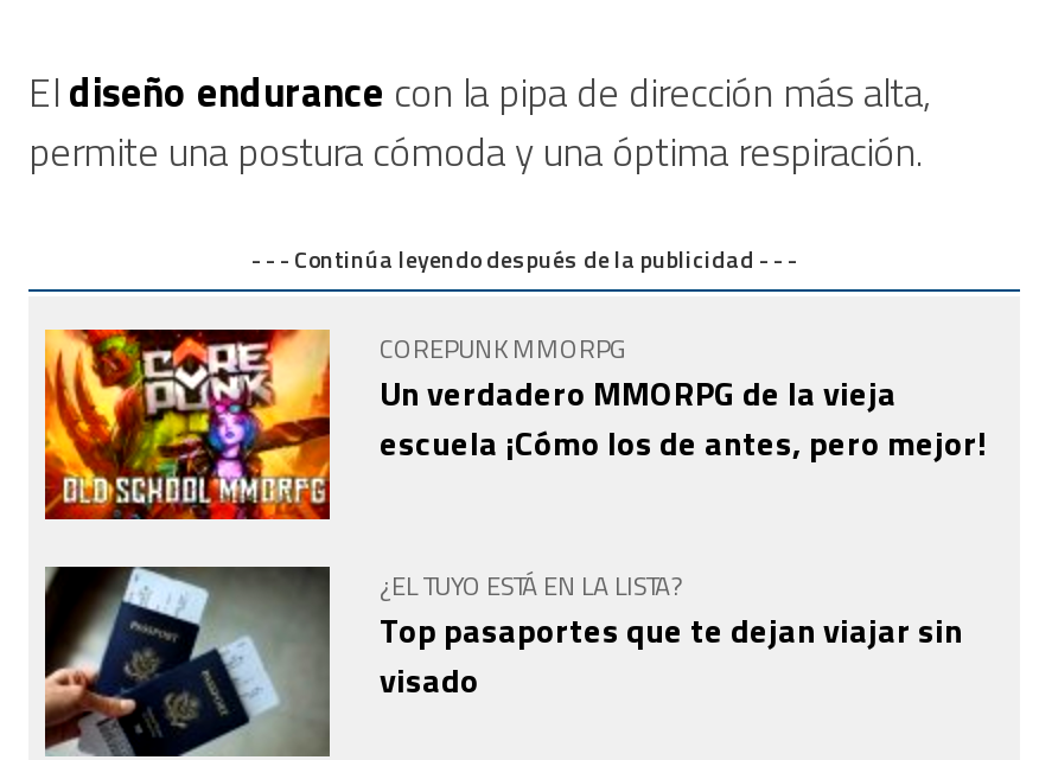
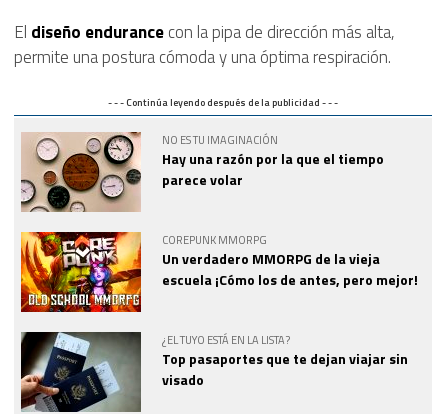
+ [image]
+ NO ES TU IMAGINACIÓN
+ Hay una razón por la que el tiempo
+ parece volar
